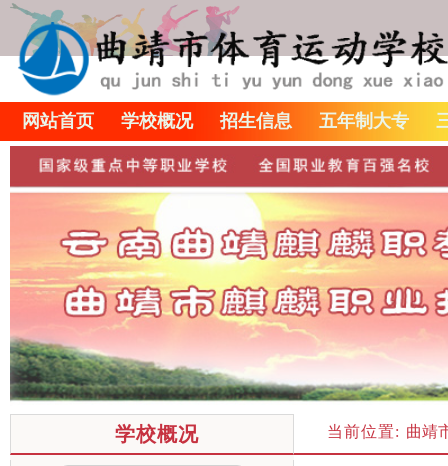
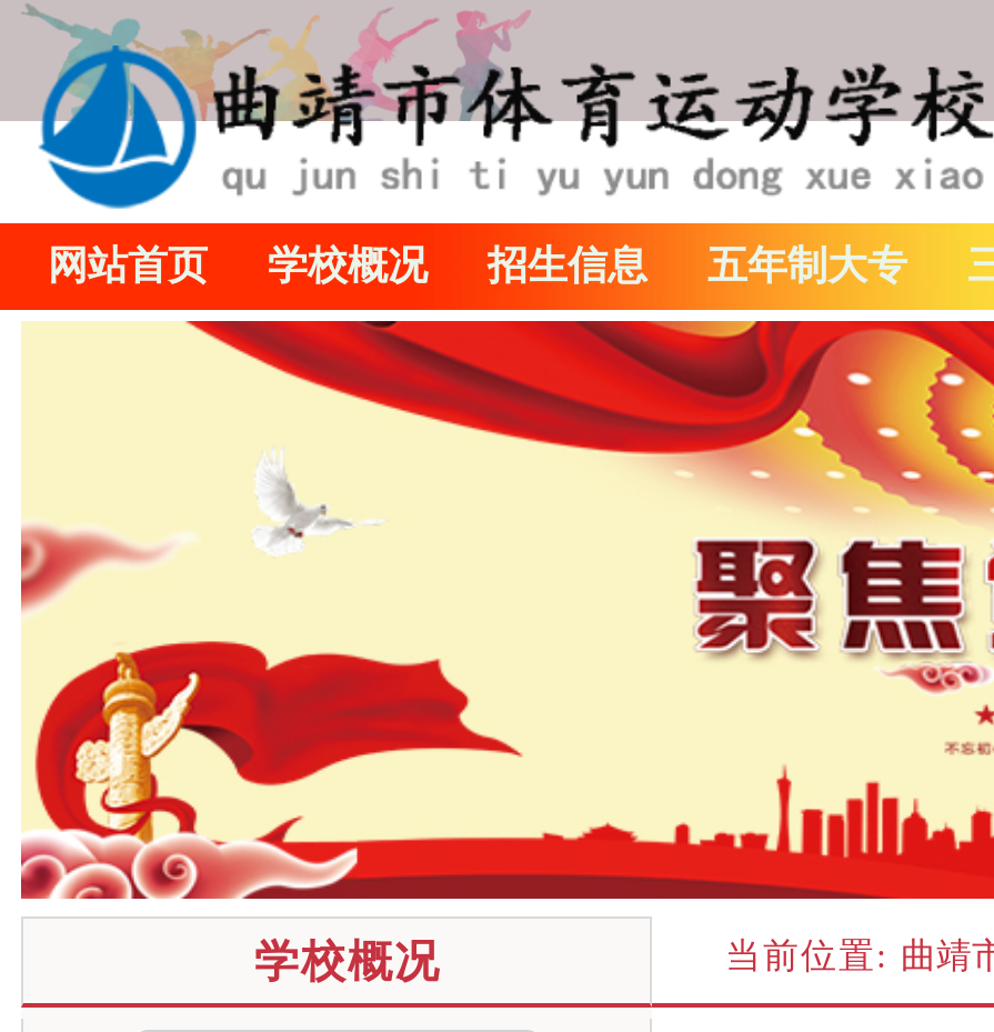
- [image]
+ [image]
